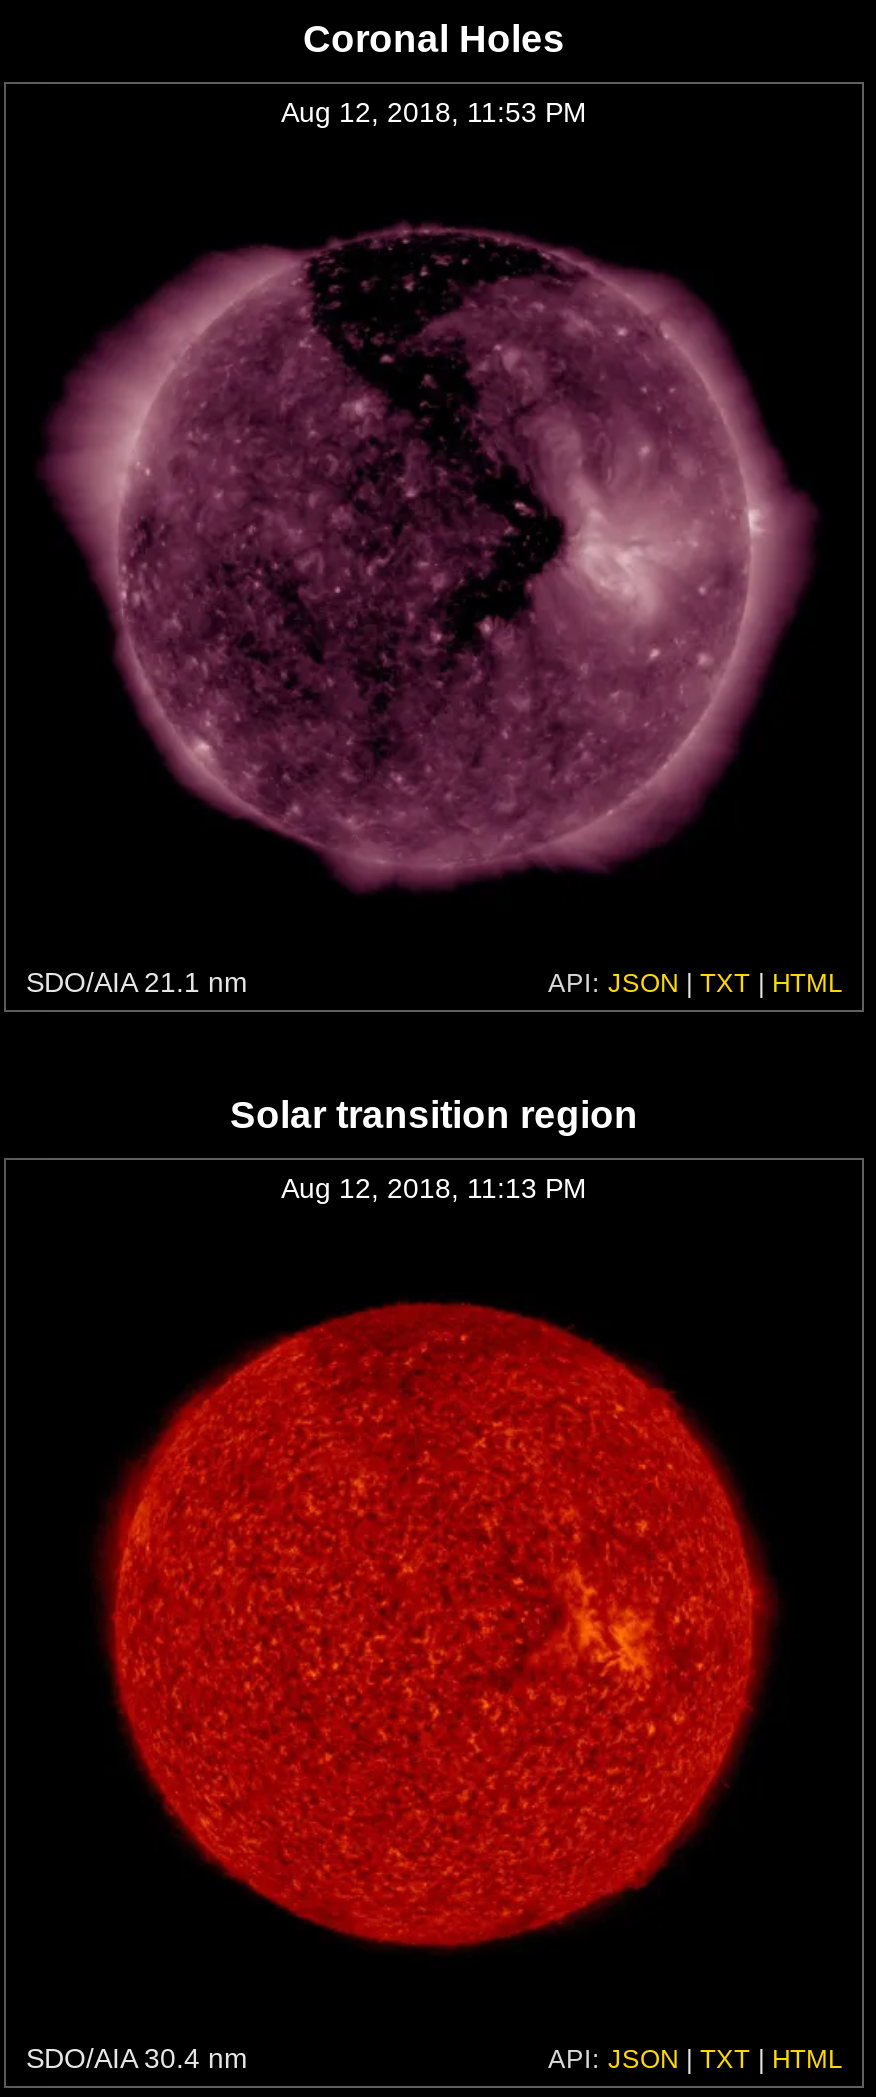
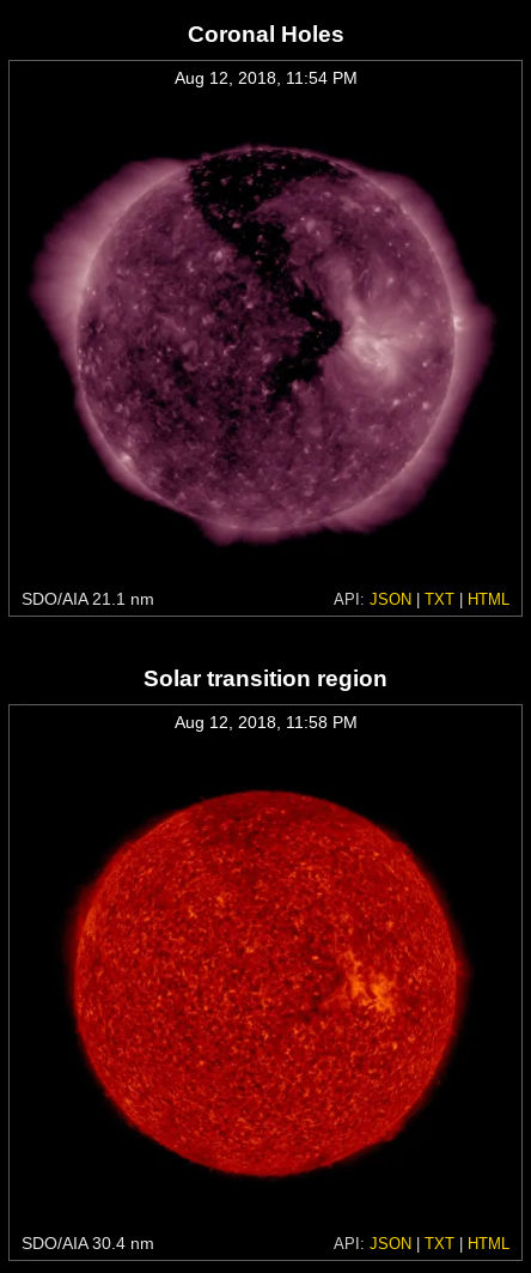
- Aug 12, 2018, 11:53 PM
+ Aug 12, 2018, 11:54 PM

- Aug 12, 2018, 11:13 PM
+ Aug 12, 2018, 11:58 PM
